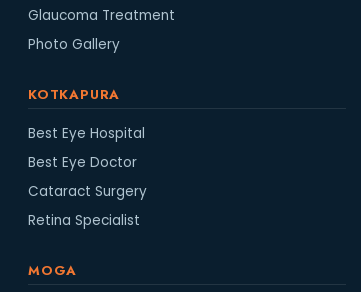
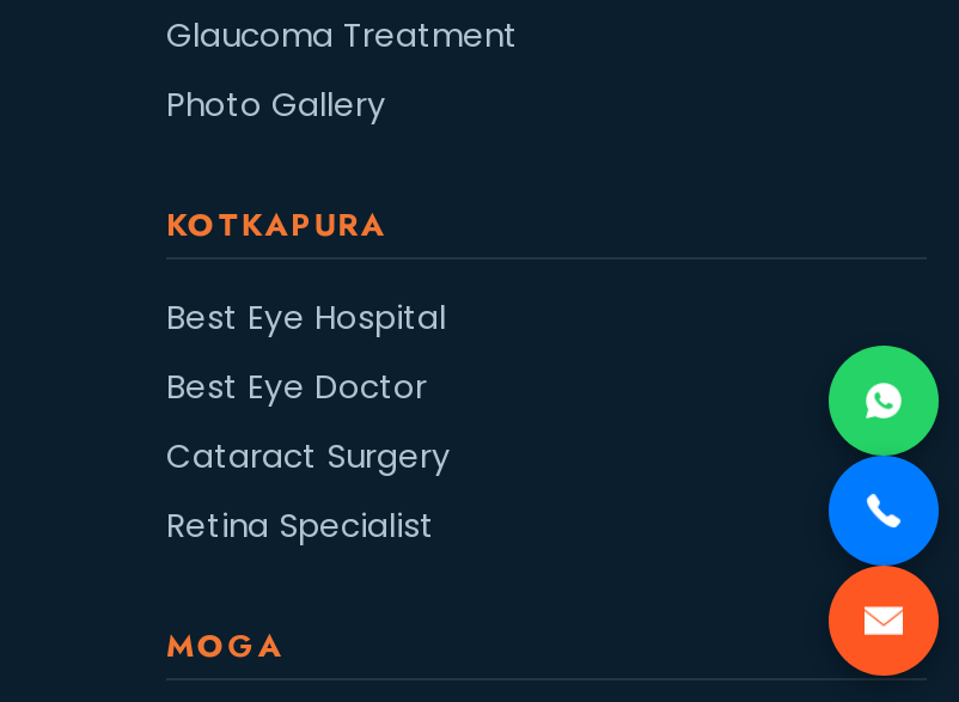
+ [image]
